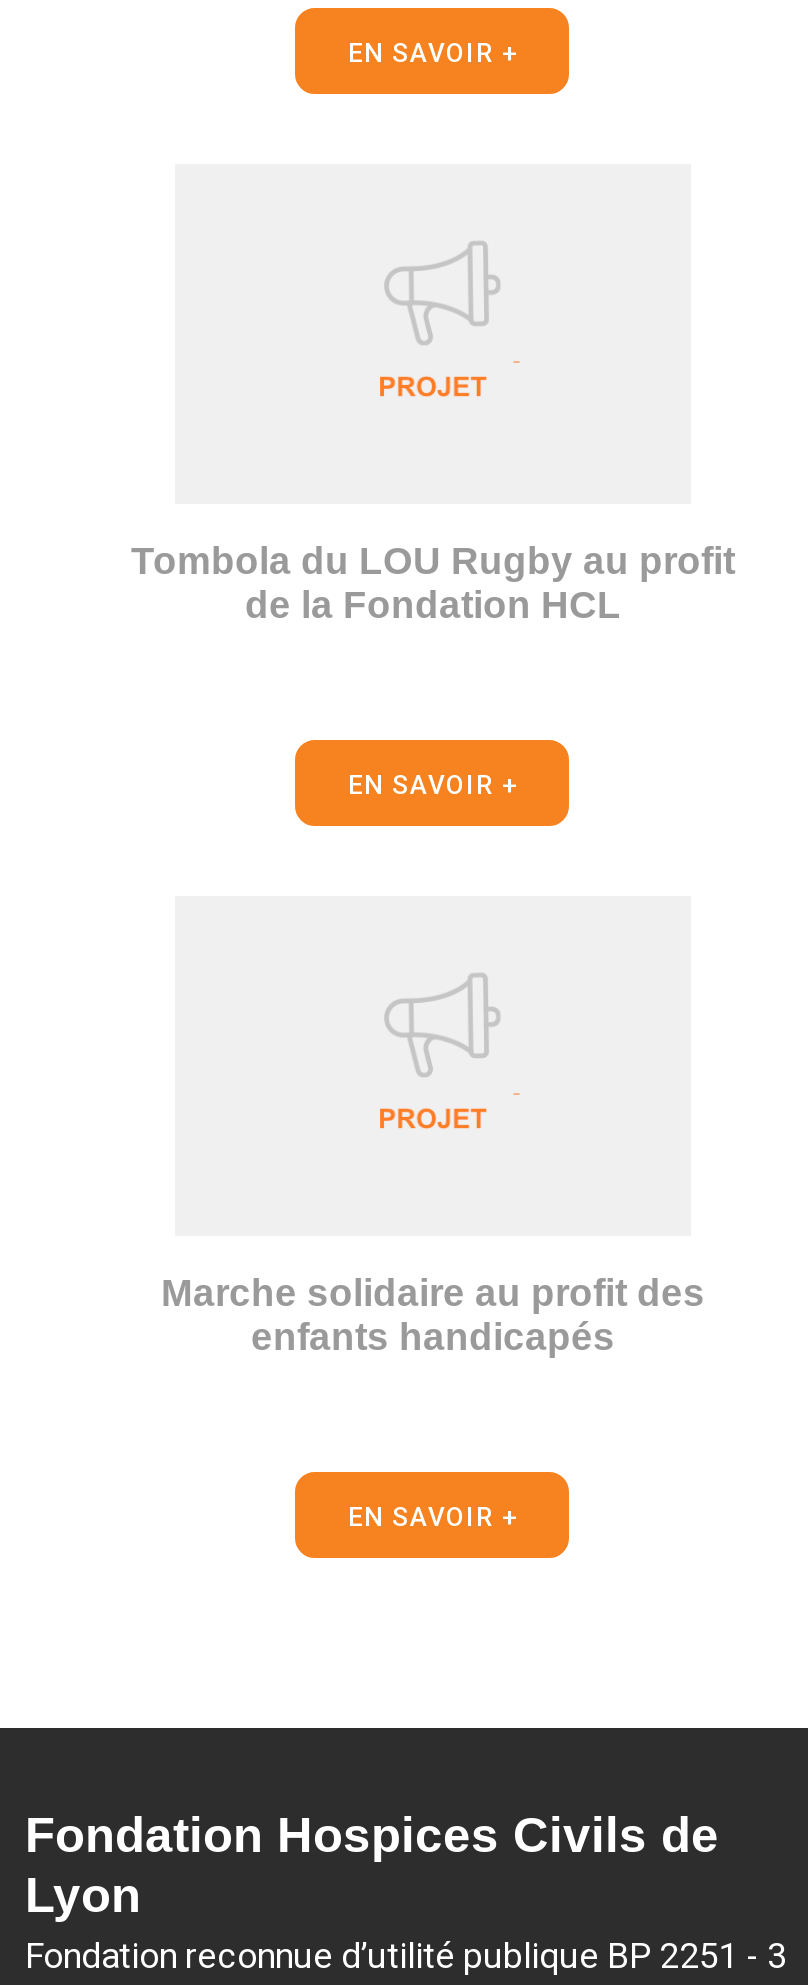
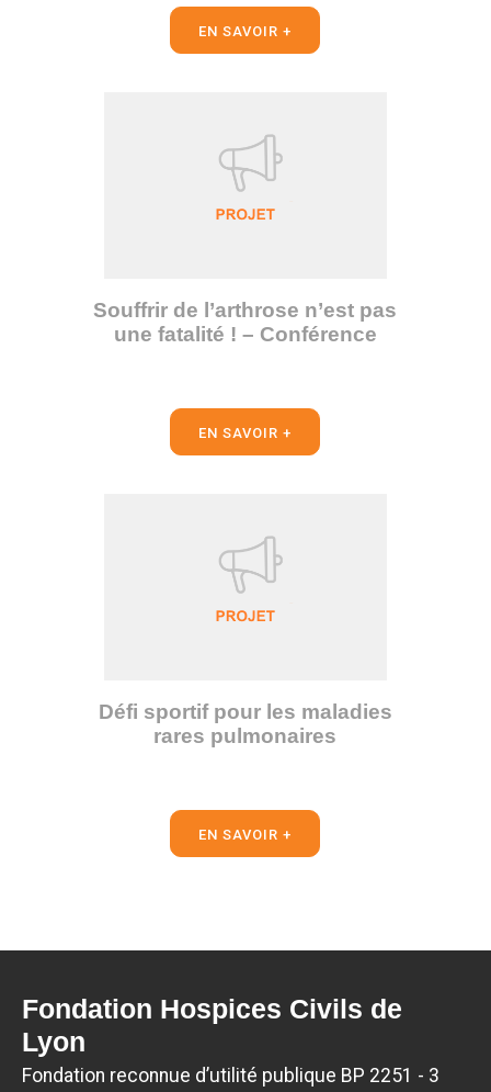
- Tombola du LOU Rugby au profit
- de la Fondation HCL
+ Souffrir de l’arthrose n’est pas
+ une fatalité ! – Conférence

- Marche solidaire au profit des
- enfants handicapés
+ Défi sportif pour les maladies
+ rares pulmonaires
